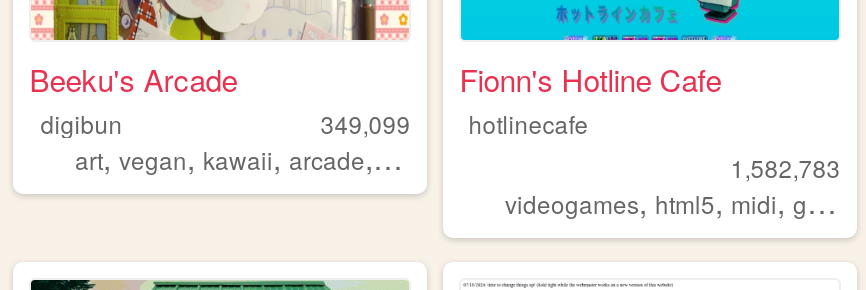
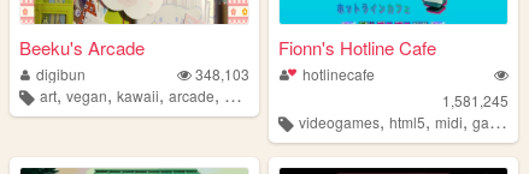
- 349,099
+ 348,103

- 1,582,783
+ 1,581,245
